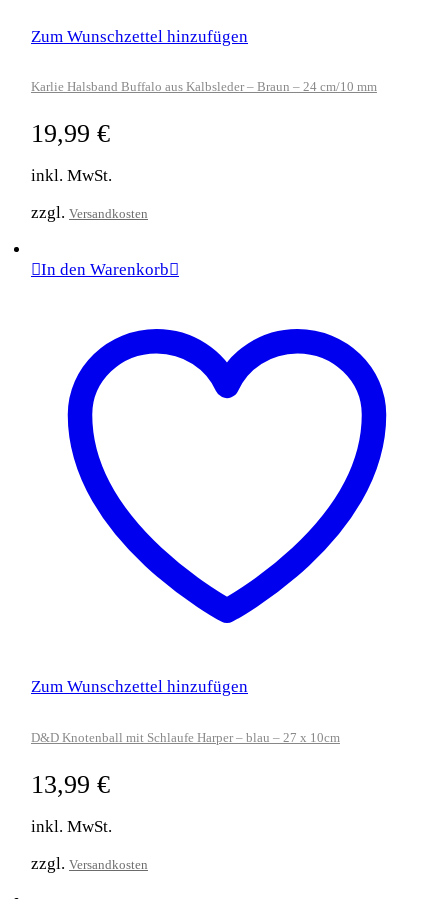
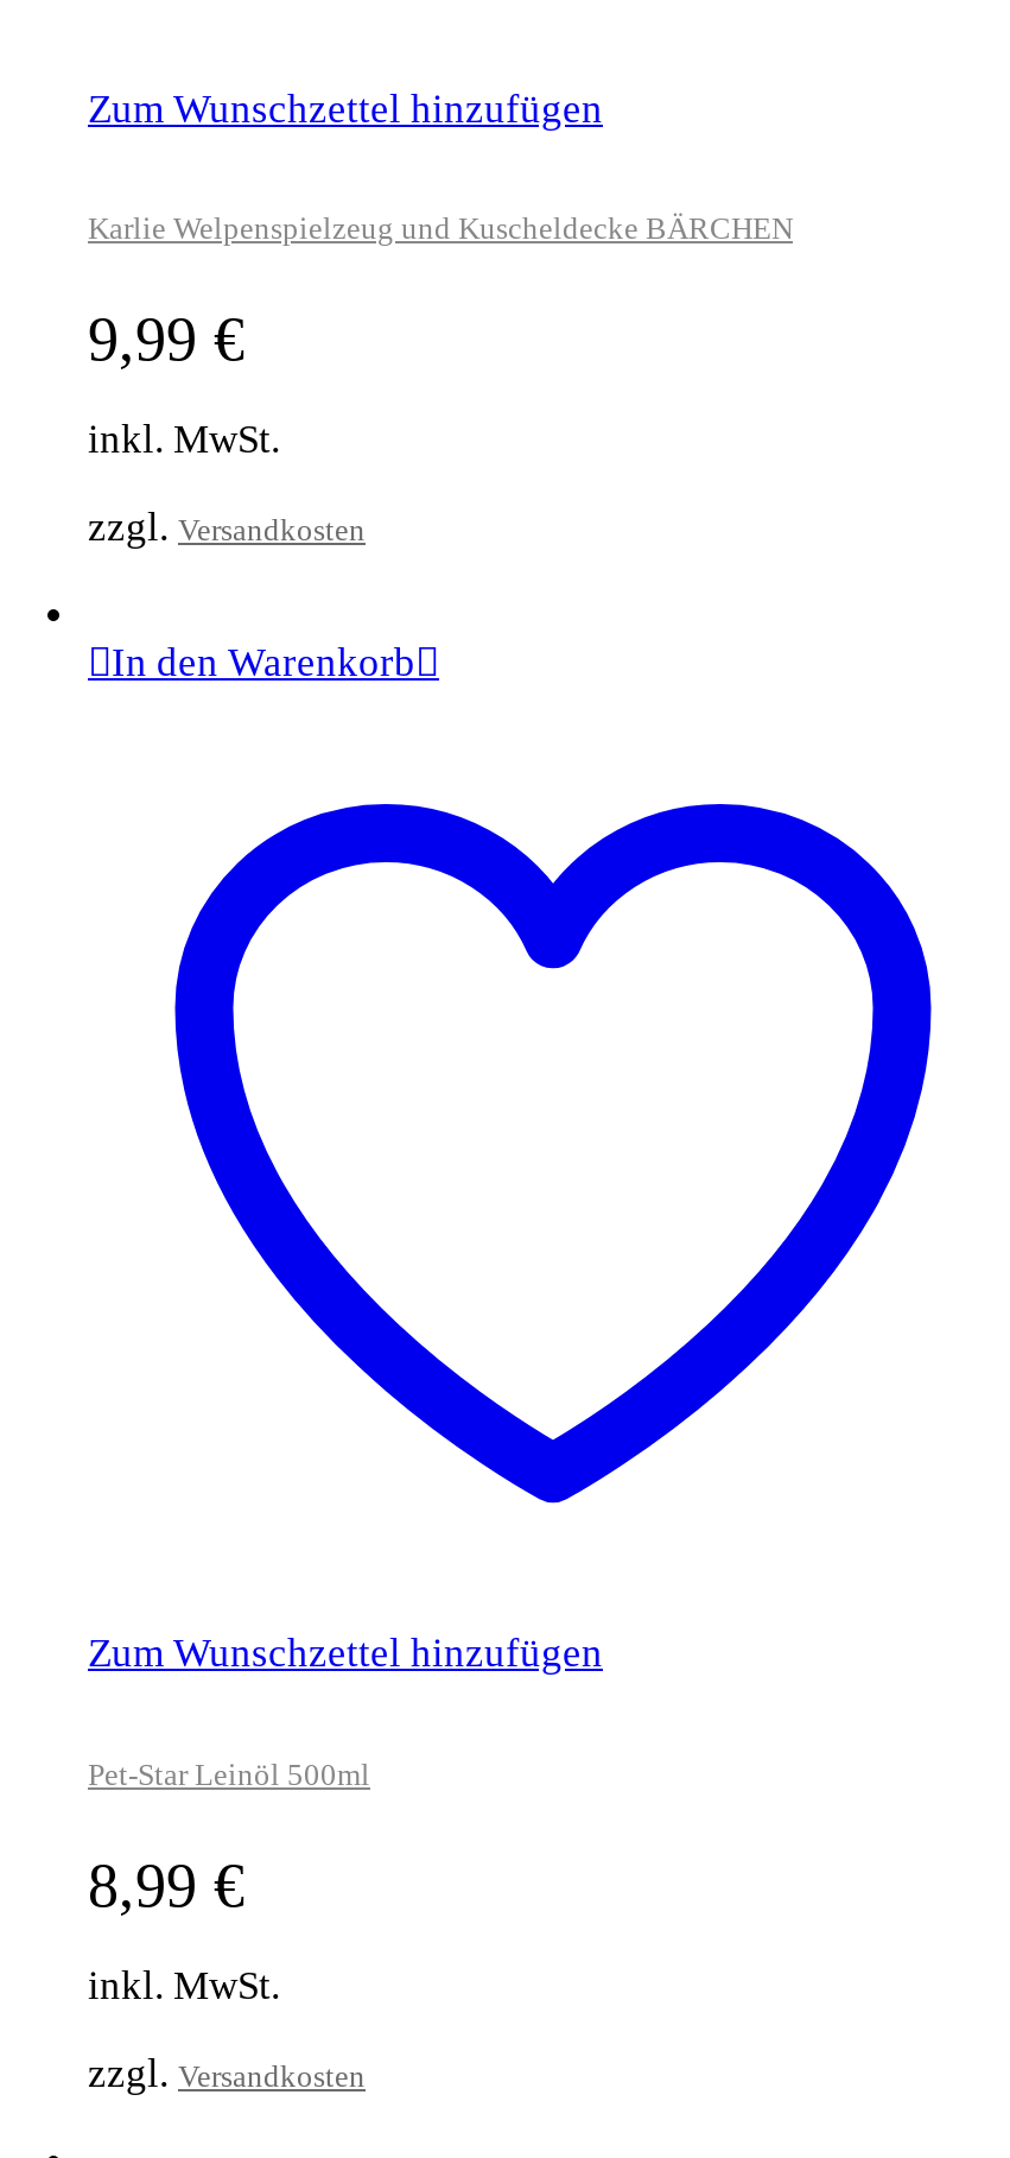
- Karlie Halsband Buffalo aus Kalbsleder – Braun – 24 cm/10 mm
+ Karlie Welpenspielzeug und Kuscheldecke BÄRCHEN

- 19,99 €
+ 9,99 €

- D&D Knotenball mit Schlaufe Harper – blau – 27 x 10cm
+ Pet-Star Leinöl 500ml

- 13,99 €
+ 8,99 €
